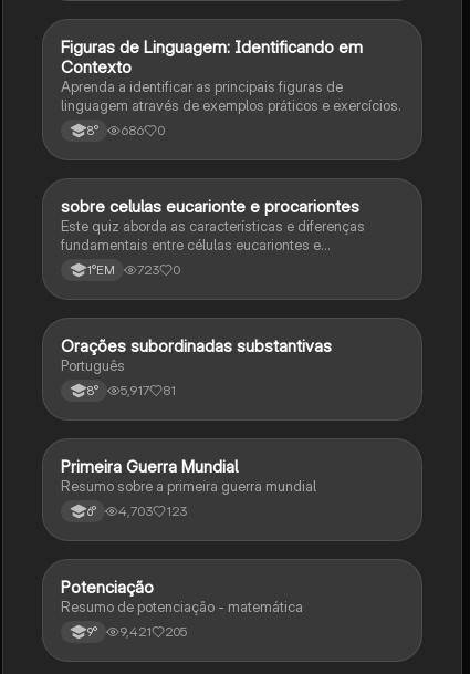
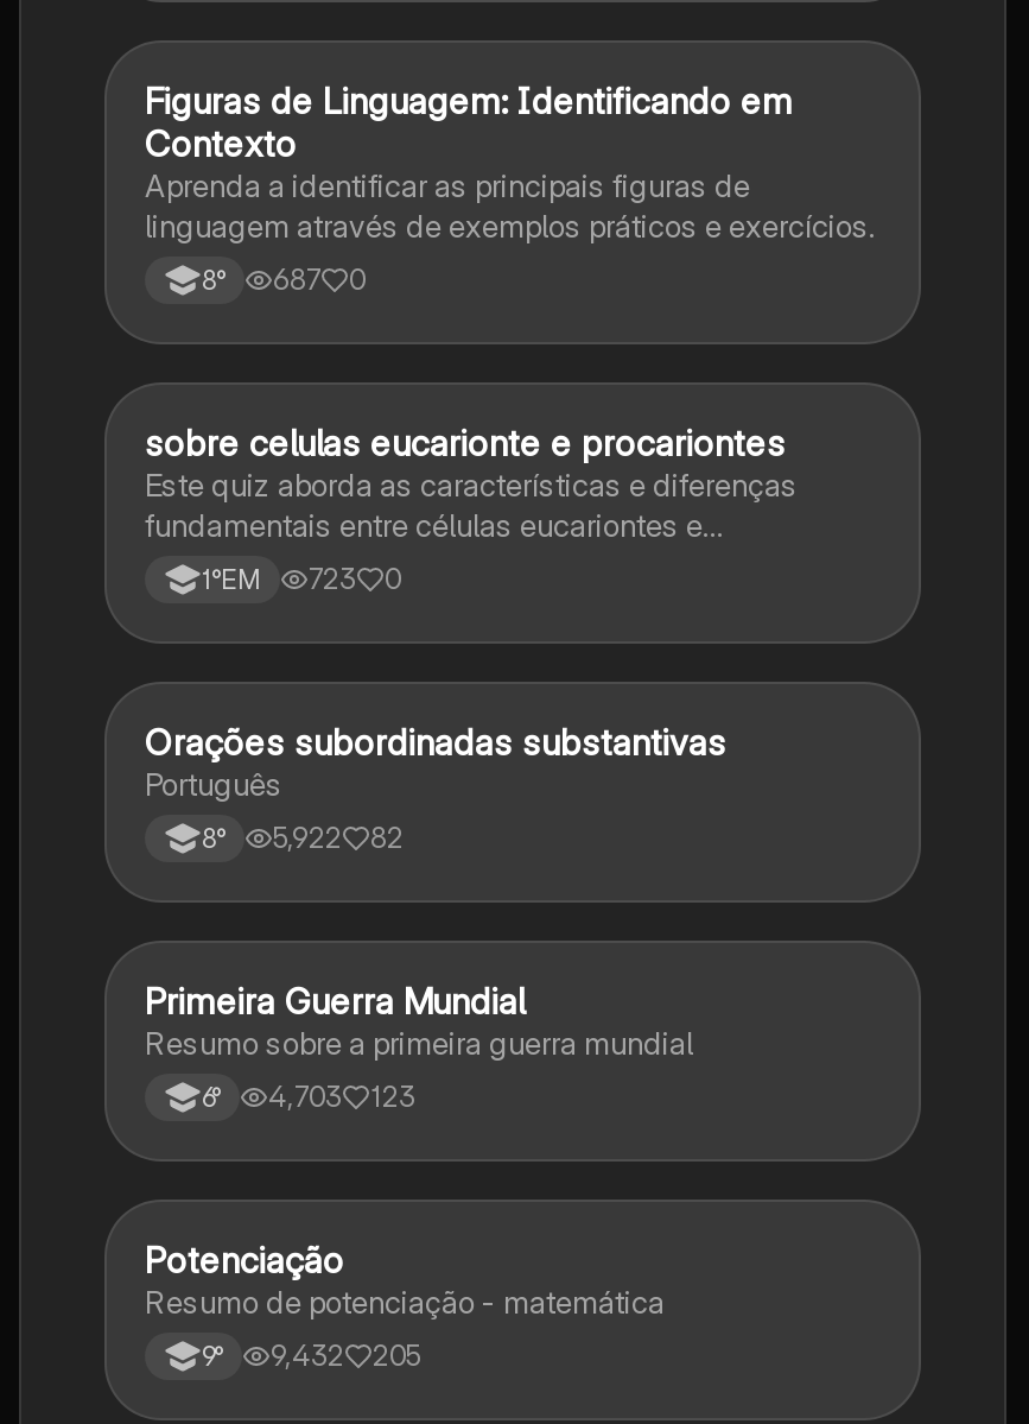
- 8° 686 0
+ 8° 687 0

- 5,917
+ 5,922

- 81
+ 82

- 9° 9,421 205
+ 9° 9,432 205
